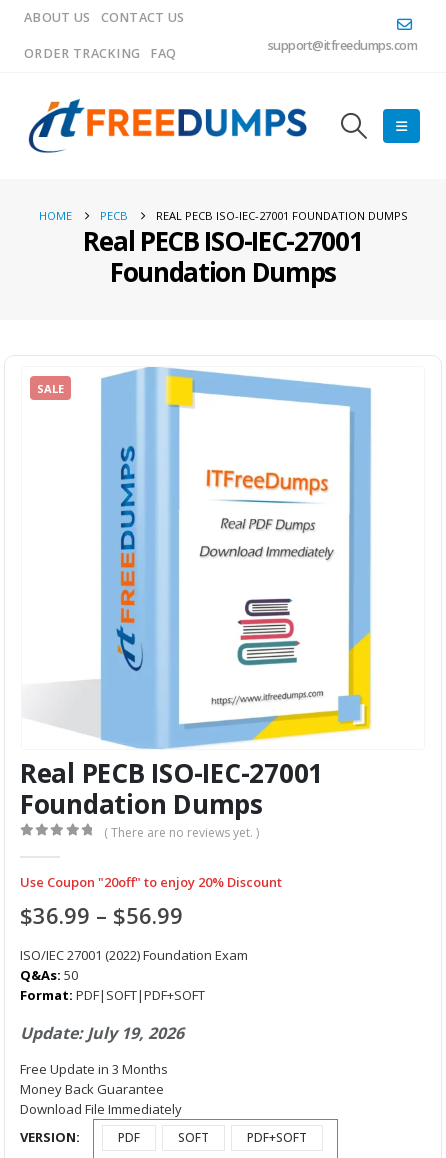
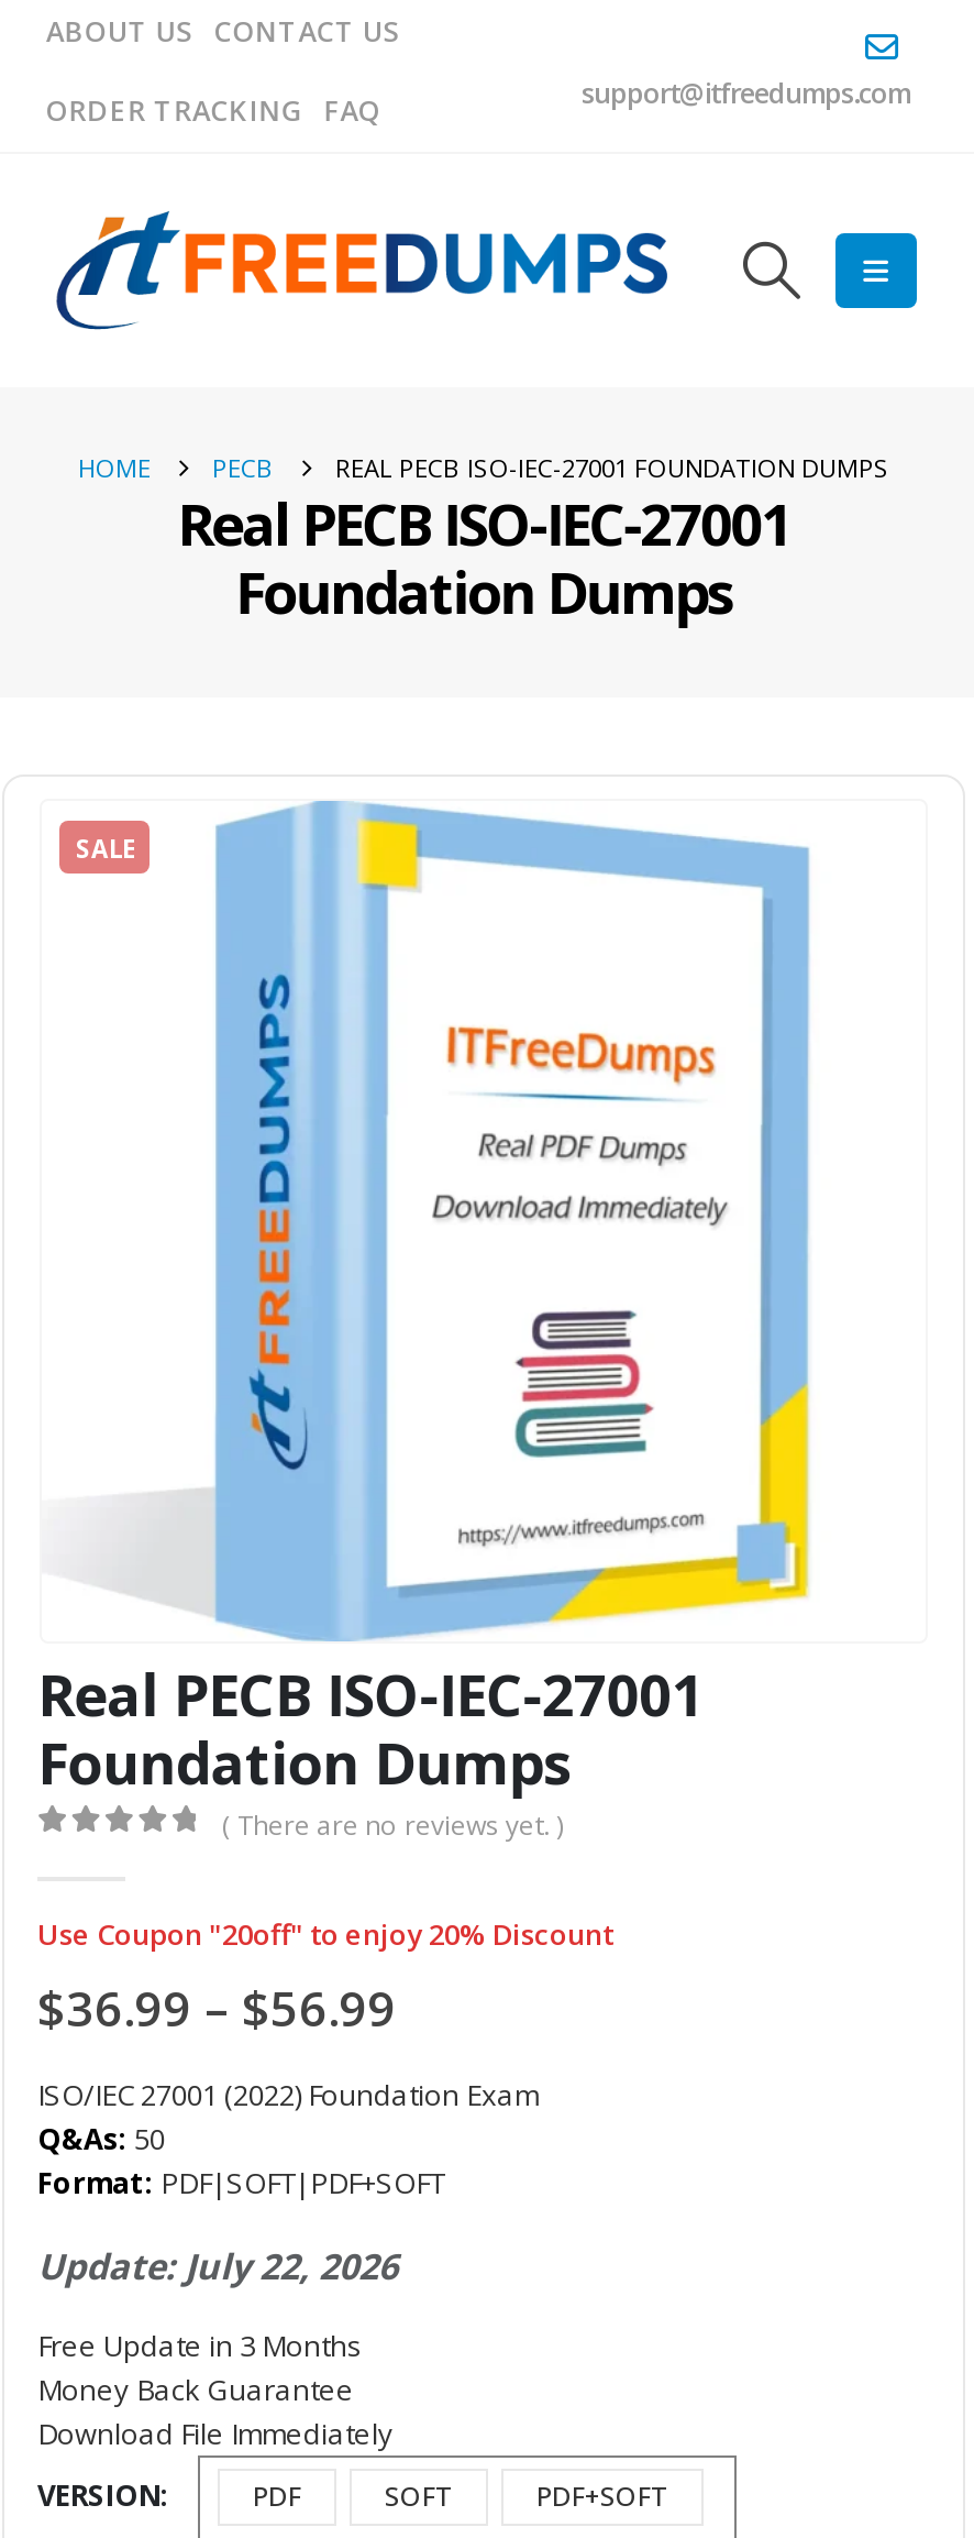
- Update: July 19, 2026
+ Update: July 22, 2026
